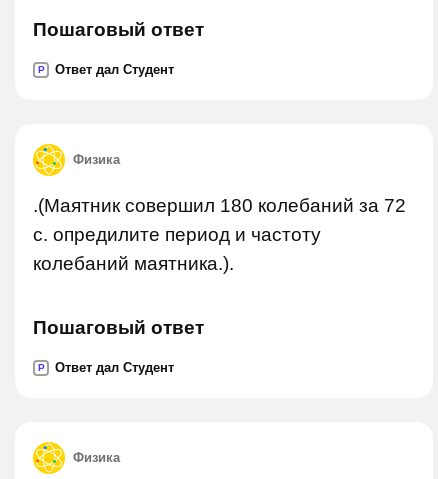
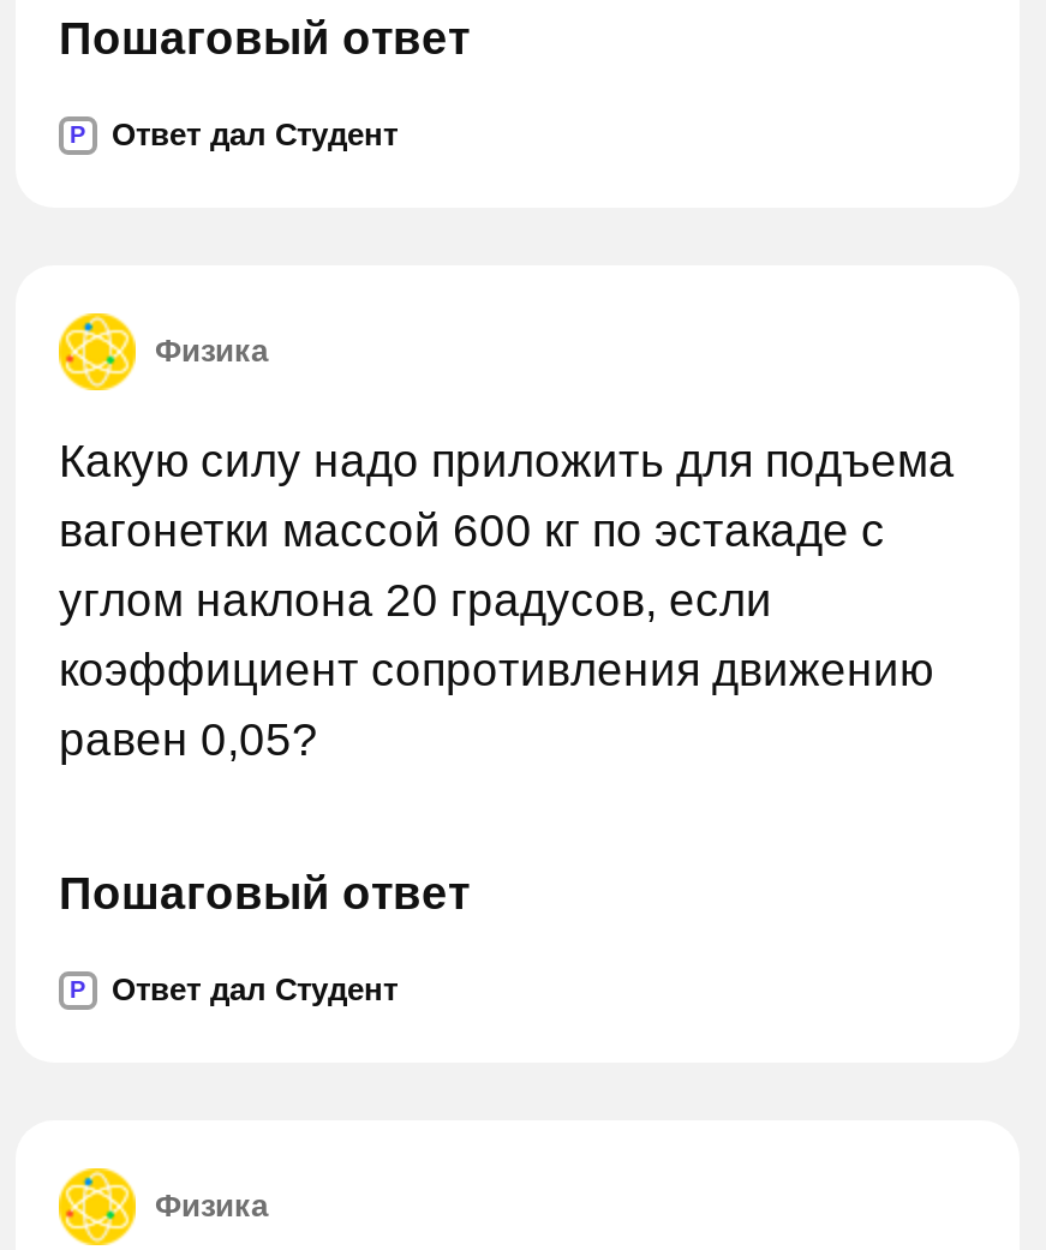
- .(Маятник совершил 180 колебаний за 72
- с. опредилите период и частоту
- колебаний маятника.).
+ Какую силу надо приложить для подъема
+ вагонетки массой 600 кг по эстакаде с
+ углом наклона 20 градусов, если
+ коэффициент сопротивления движению
+ равен 0,05?
